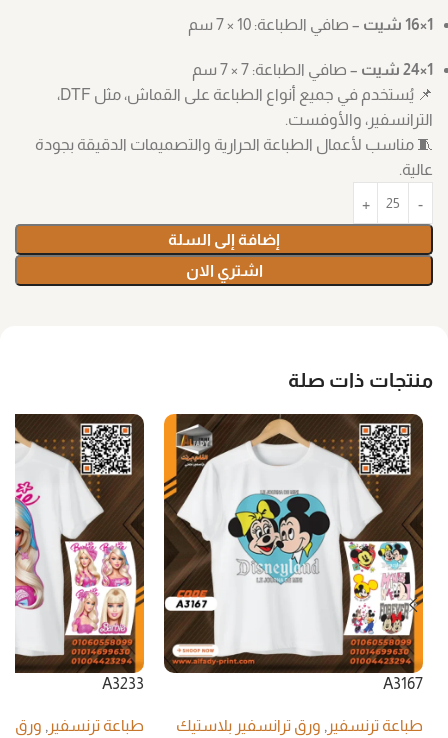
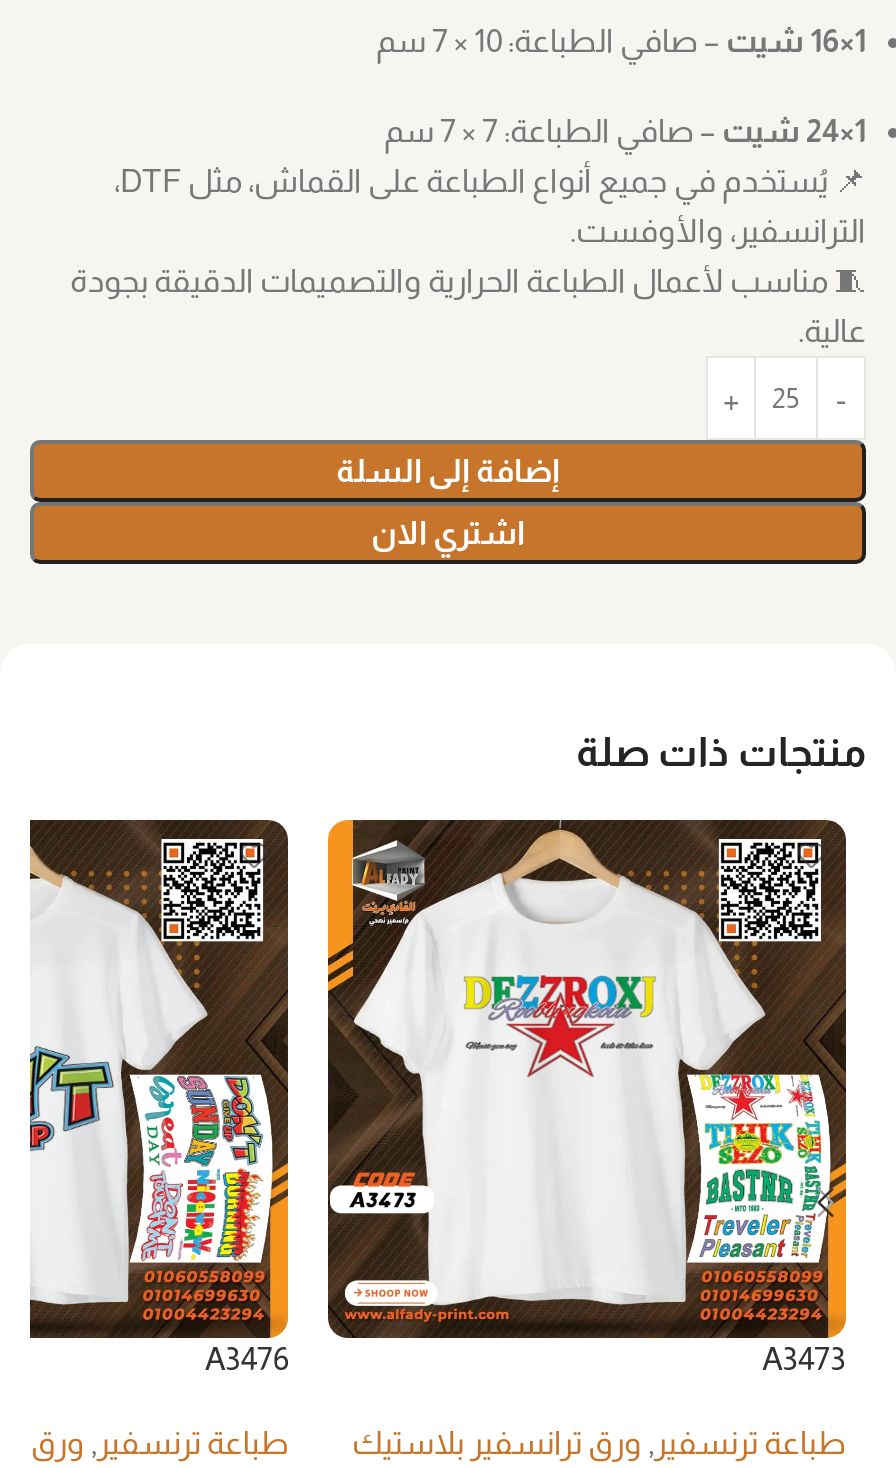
- [image]
+ [image]

- [image]
+ [image]

- [image]
- A3233
+ [image]
+ A3476

- [image]
- A3167
+ [image]
+ A3473
